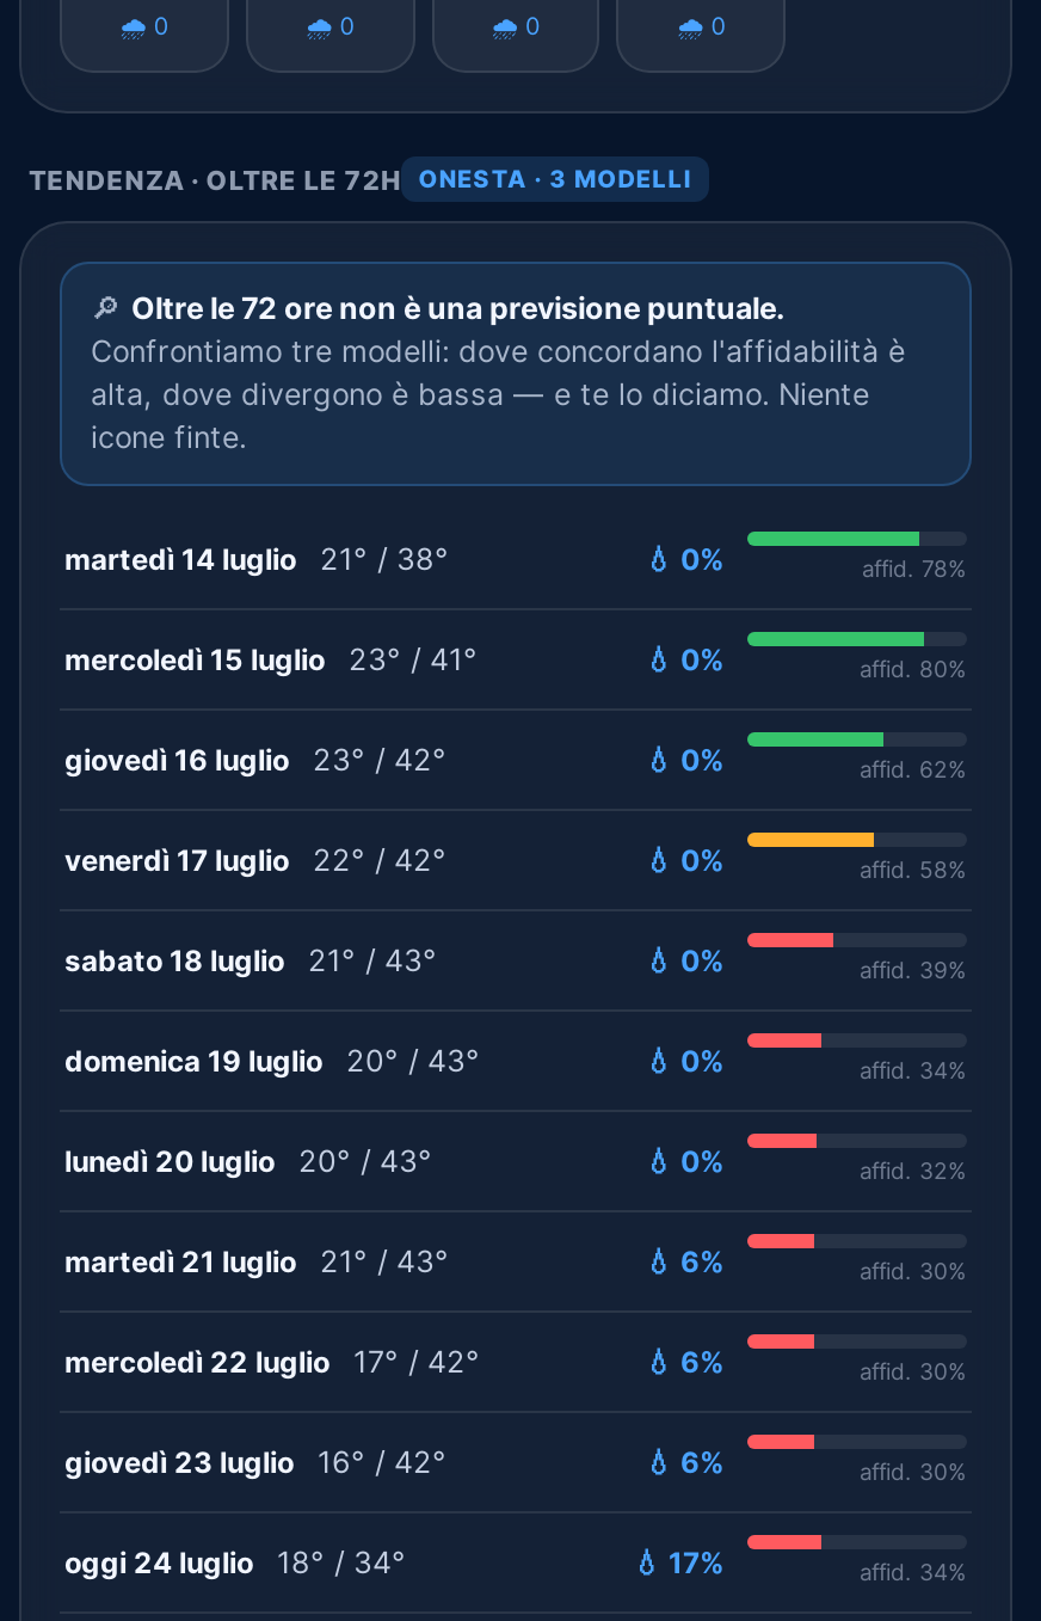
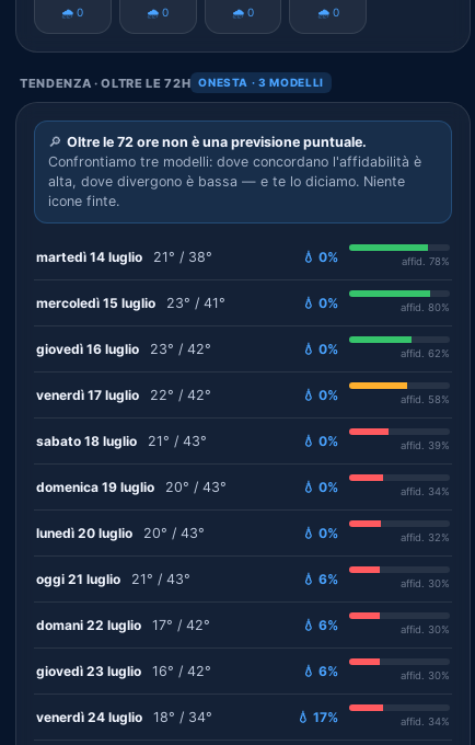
- martedì 21 luglio
+ oggi 21 luglio

- mercoledì 22 luglio
+ domani 22 luglio

- oggi 24 luglio
+ venerdì 24 luglio
